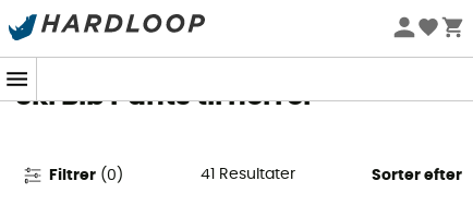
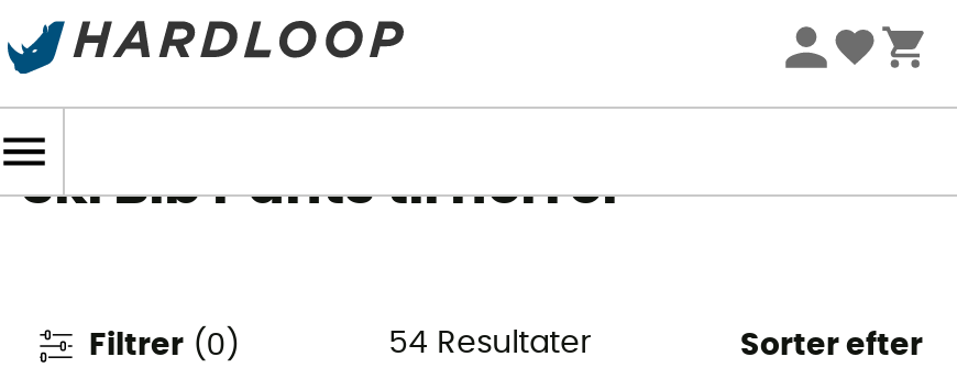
- 41 Resultater
+ 54 Resultater
